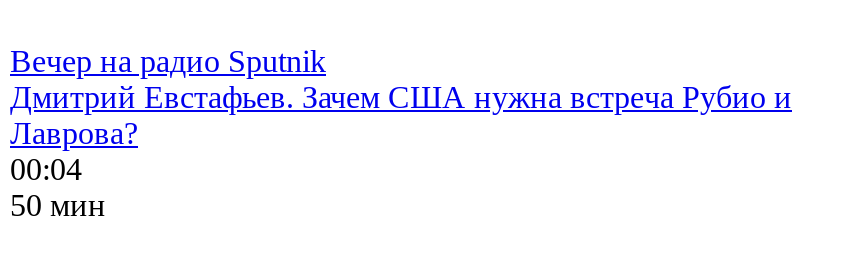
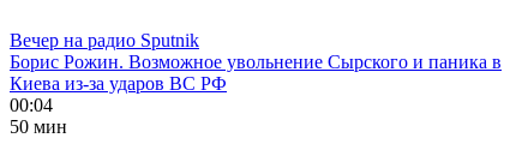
- Дмитрий Евстафьев. Зачем США нужна встреча Рубио и
- Лаврова?
+ Борис Рожин. Возможное увольнение Сырского и паника в
+ Киева из-за ударов ВС РФ
